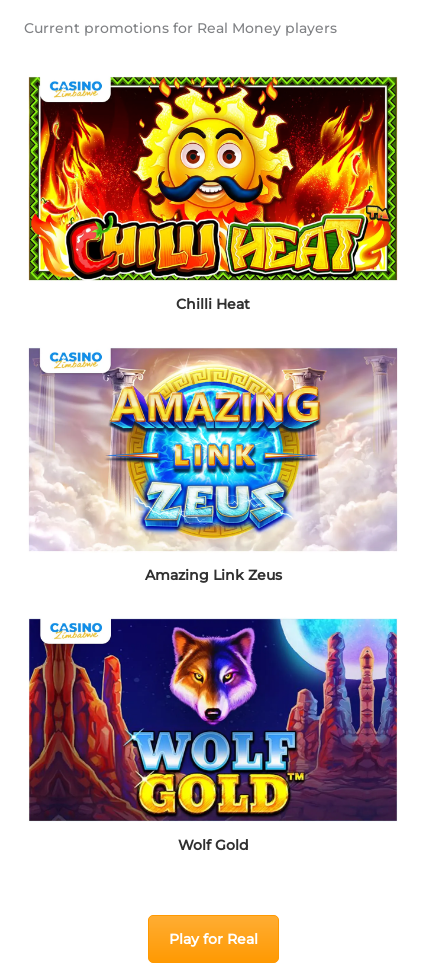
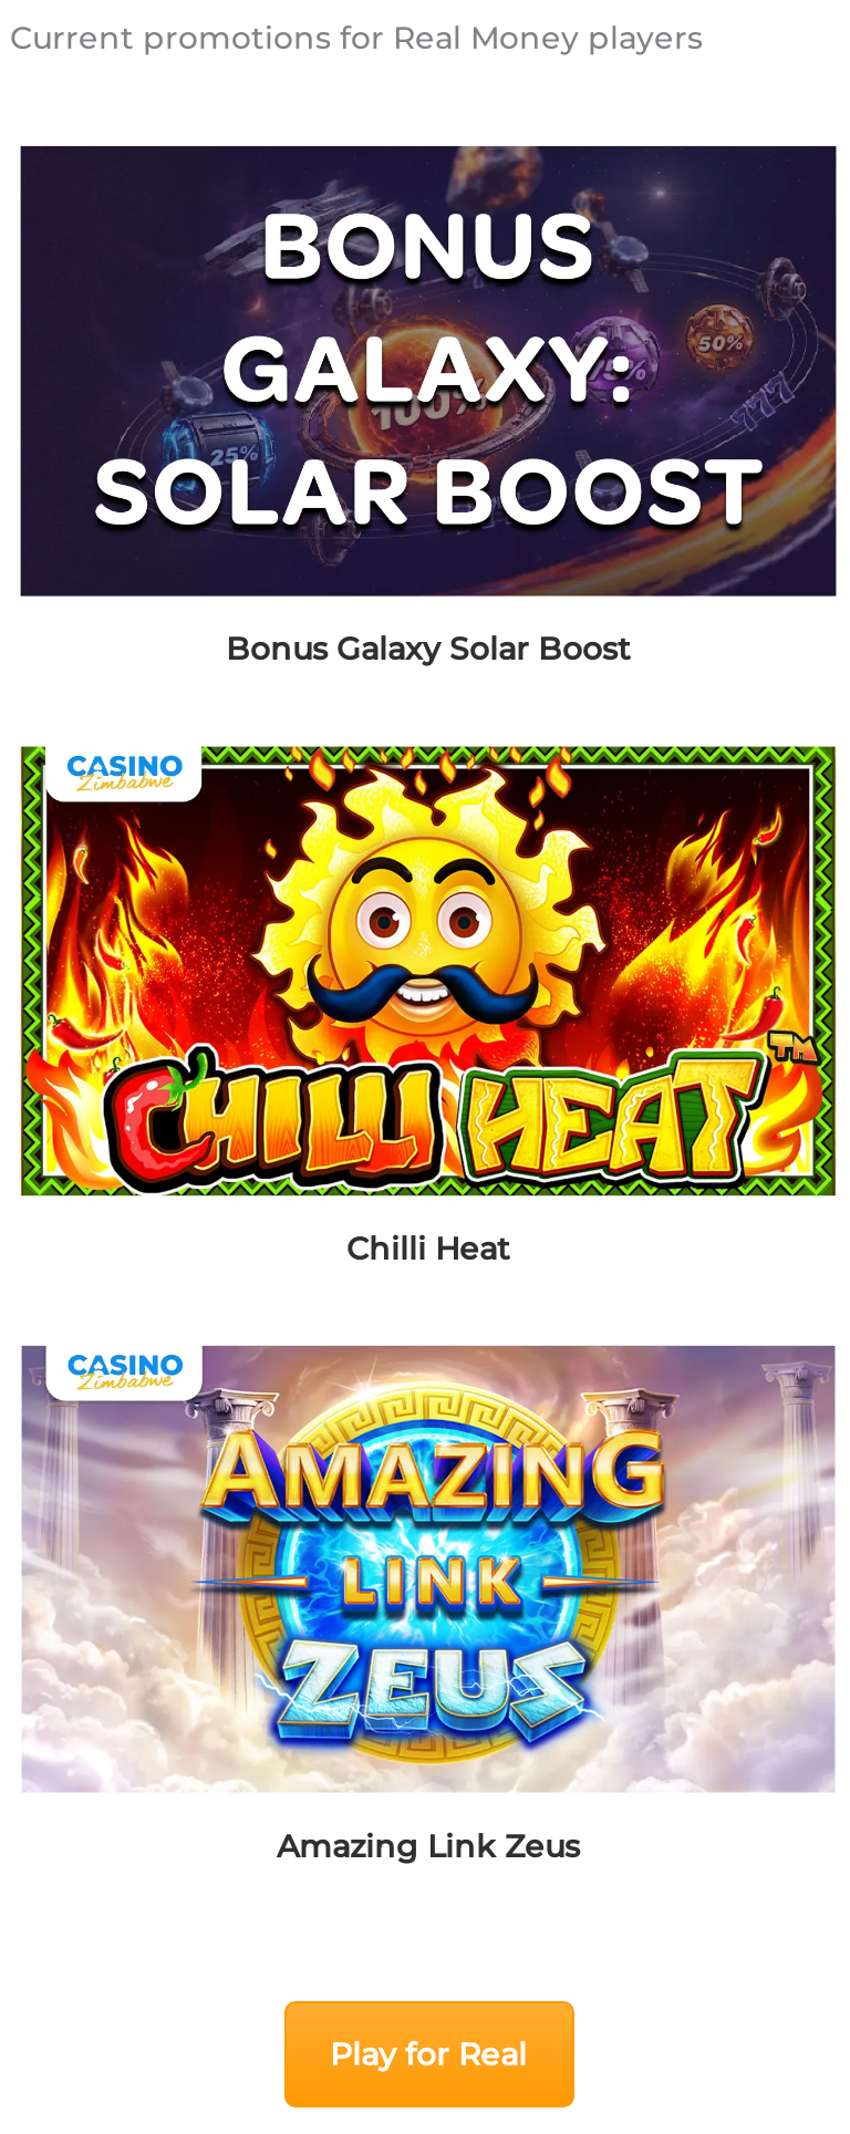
+ [image]
+ Bonus Galaxy Solar Boost

moved down: [image] | Chilli Heat | Amazing Link Zeus

- [image]
- Wolf Gold
